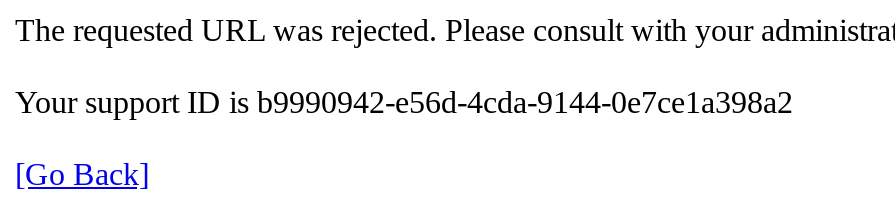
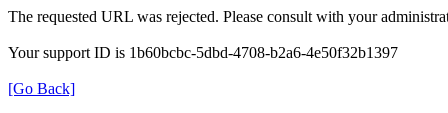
- Your support ID is b9990942-e56d-4cda-9144-0e7ce1a398a2
+ Your support ID is 1b60bcbc-5dbd-4708-b2a6-4e50f32b1397
